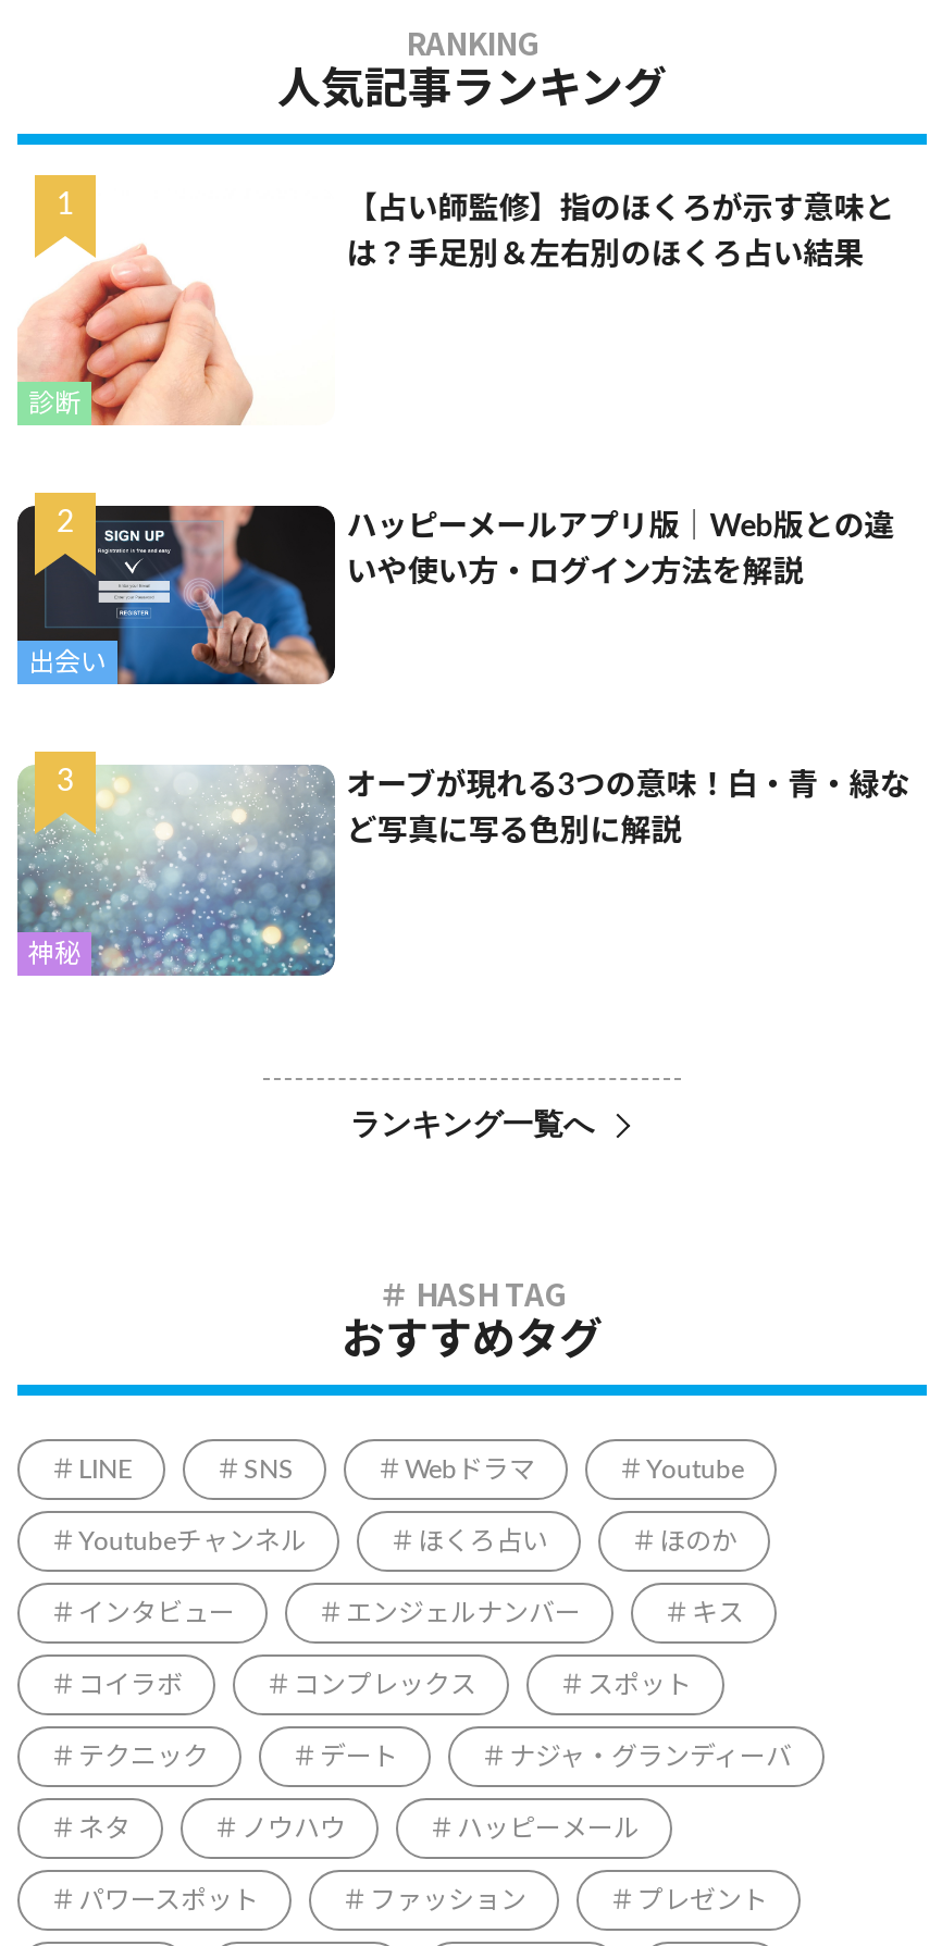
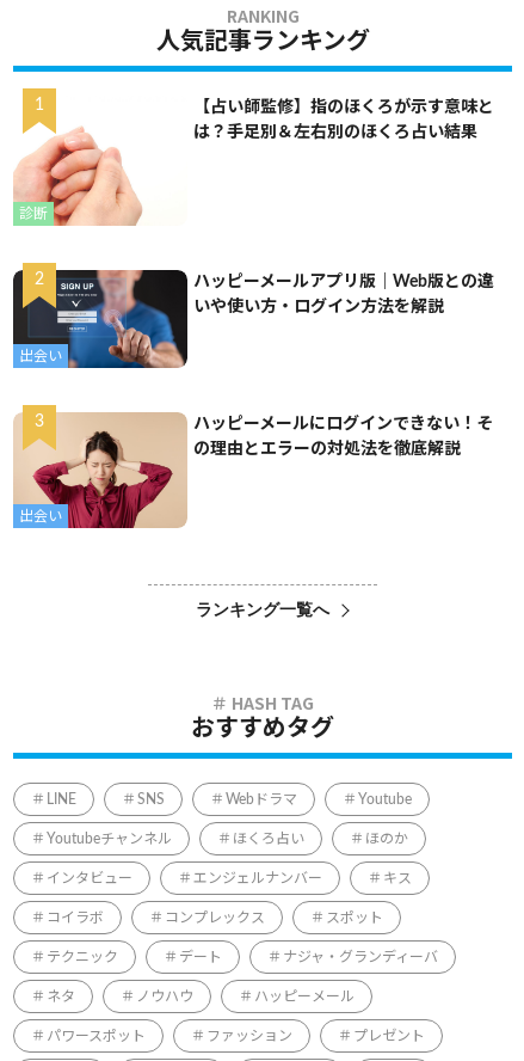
- [image]
- 神秘
+ [image]
+ 出会い

- オーブが現れる3つの意味！白・青・緑な
+ ハッピーメールにログインできない！そ

- ど写真に写る色別に解説
+ の理由とエラーの対処法を徹底解説
